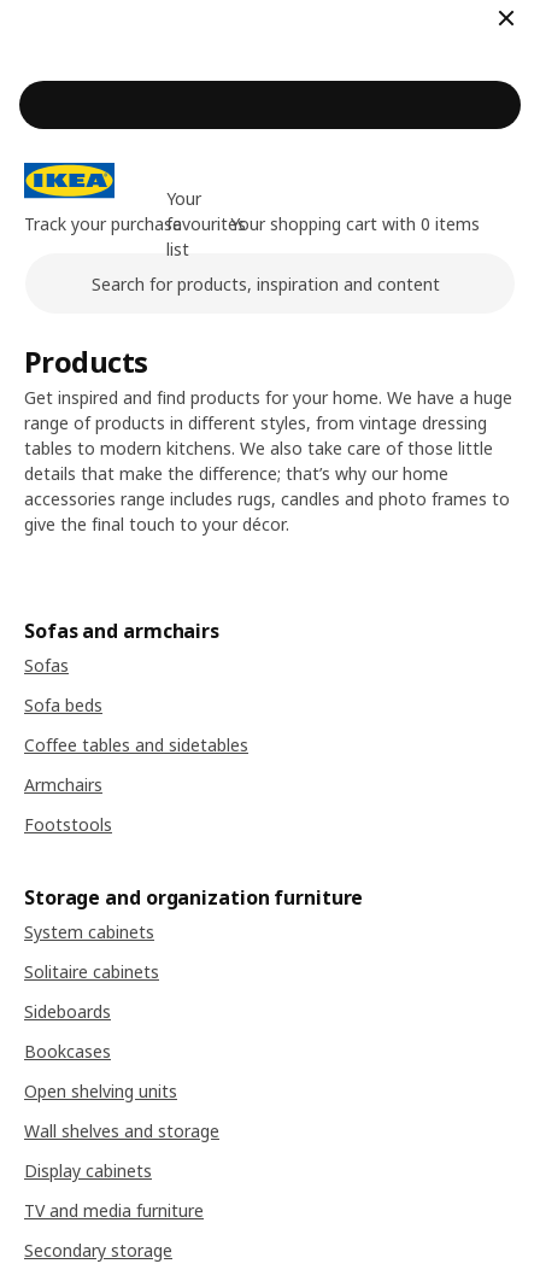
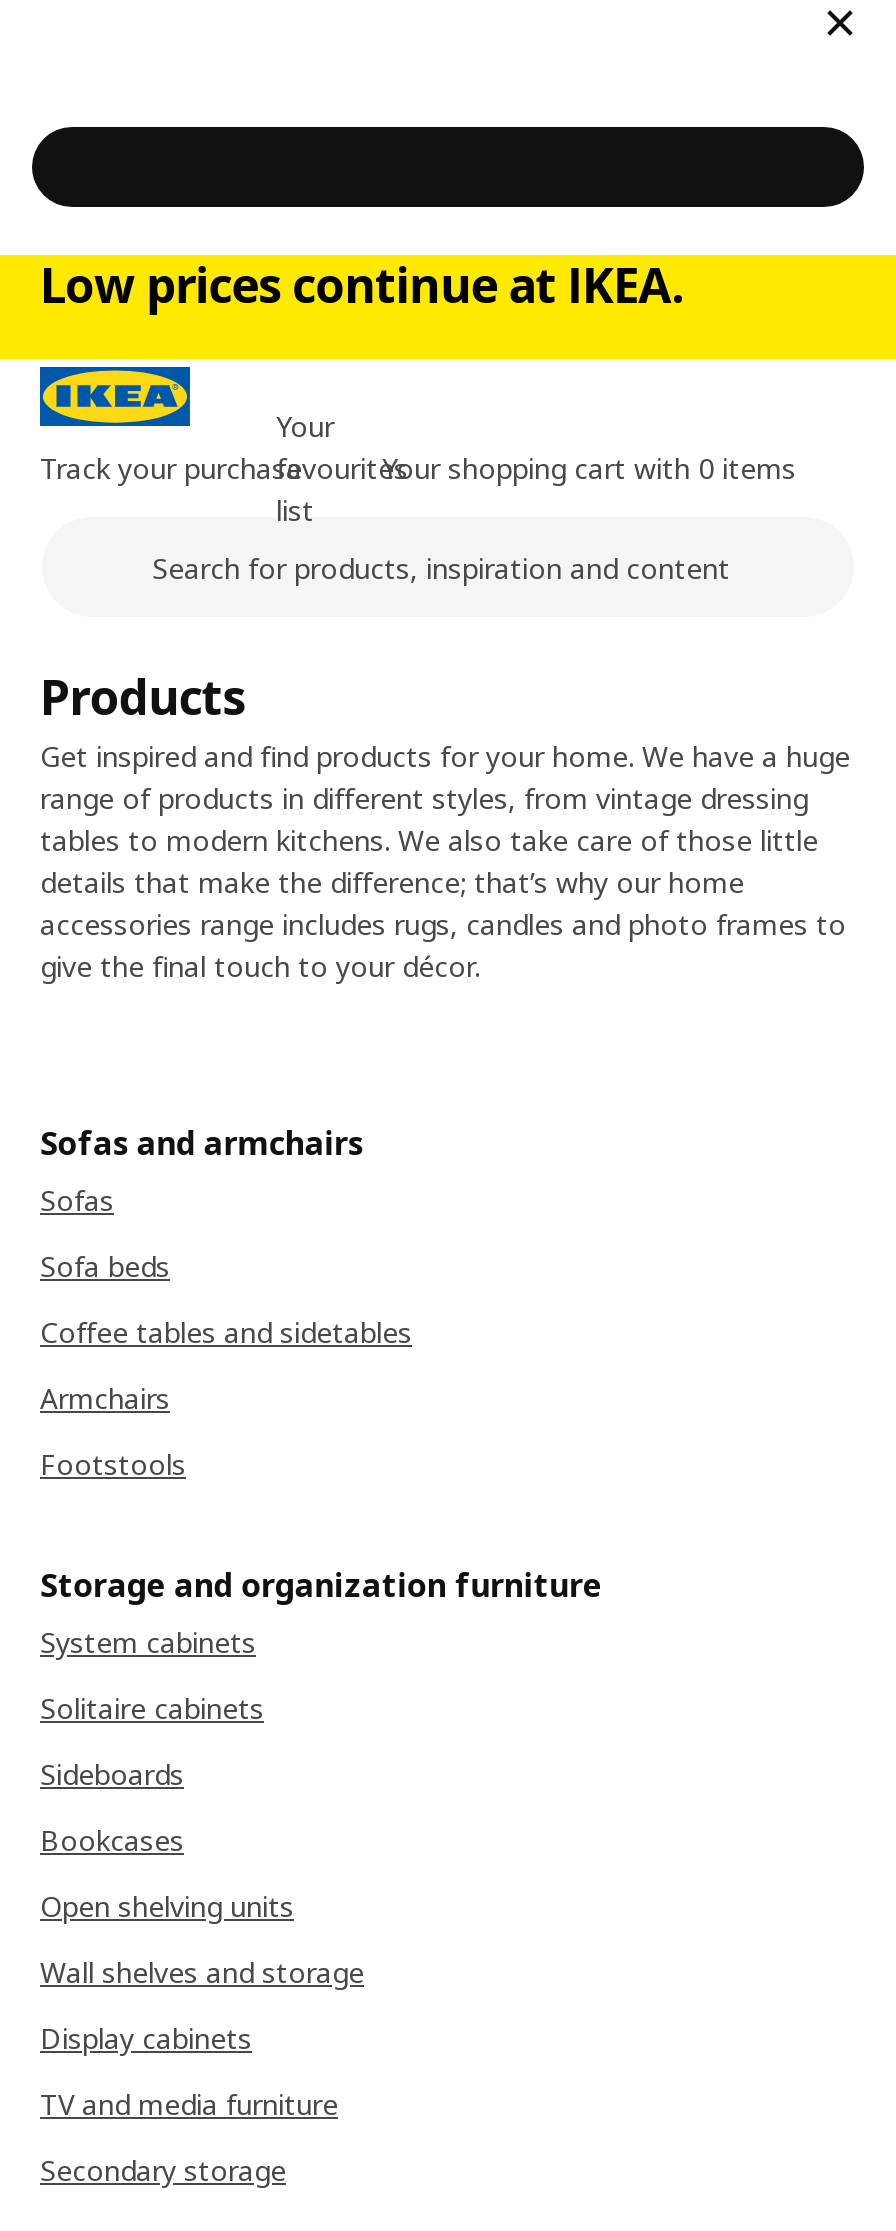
+ Low prices continue at IKEA.
